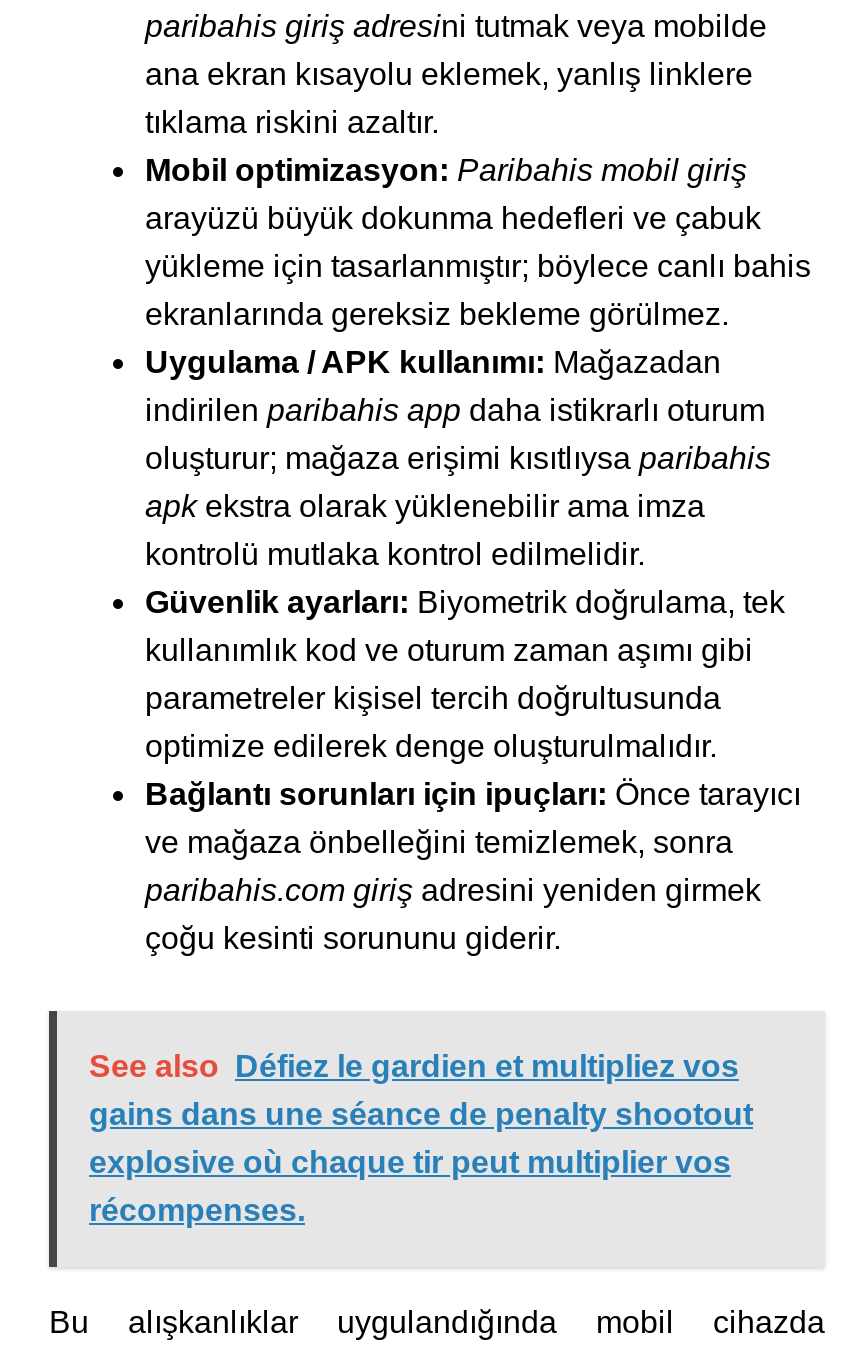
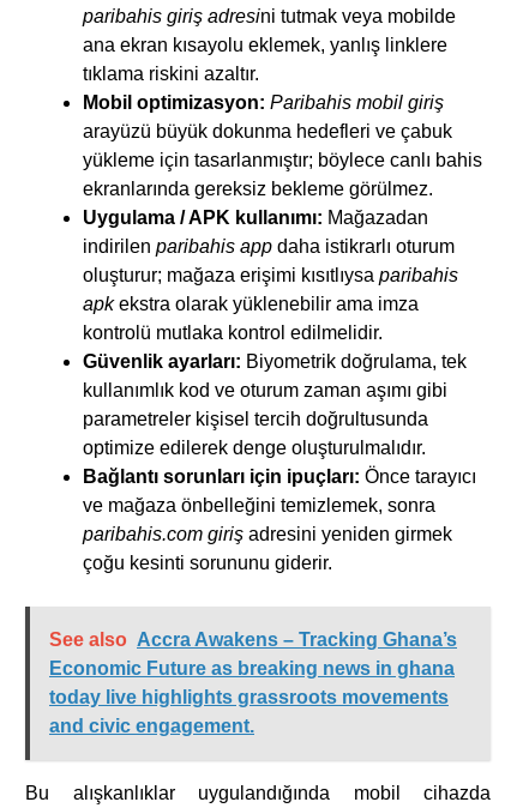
- See also Défiez le gardien et multipliez vos
- gains dans une séance de penalty shootout
- explosive où chaque tir peut multiplier vos
- récompenses.
+ See also Accra Awakens – Tracking Ghana’s
+ Economic Future as breaking news in ghana
+ today live highlights grassroots movements
+ and civic engagement.
